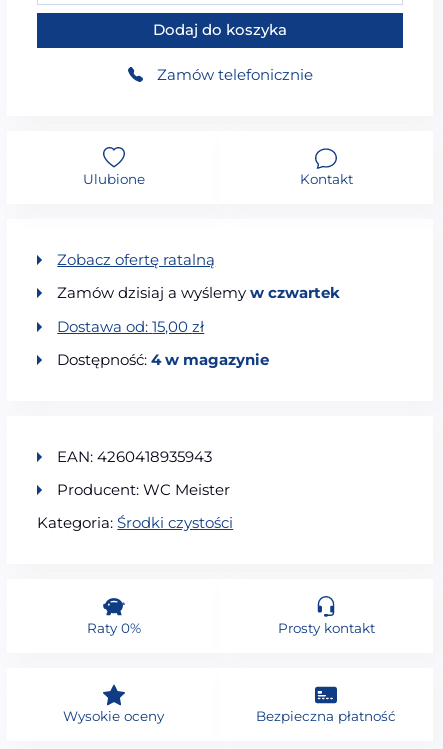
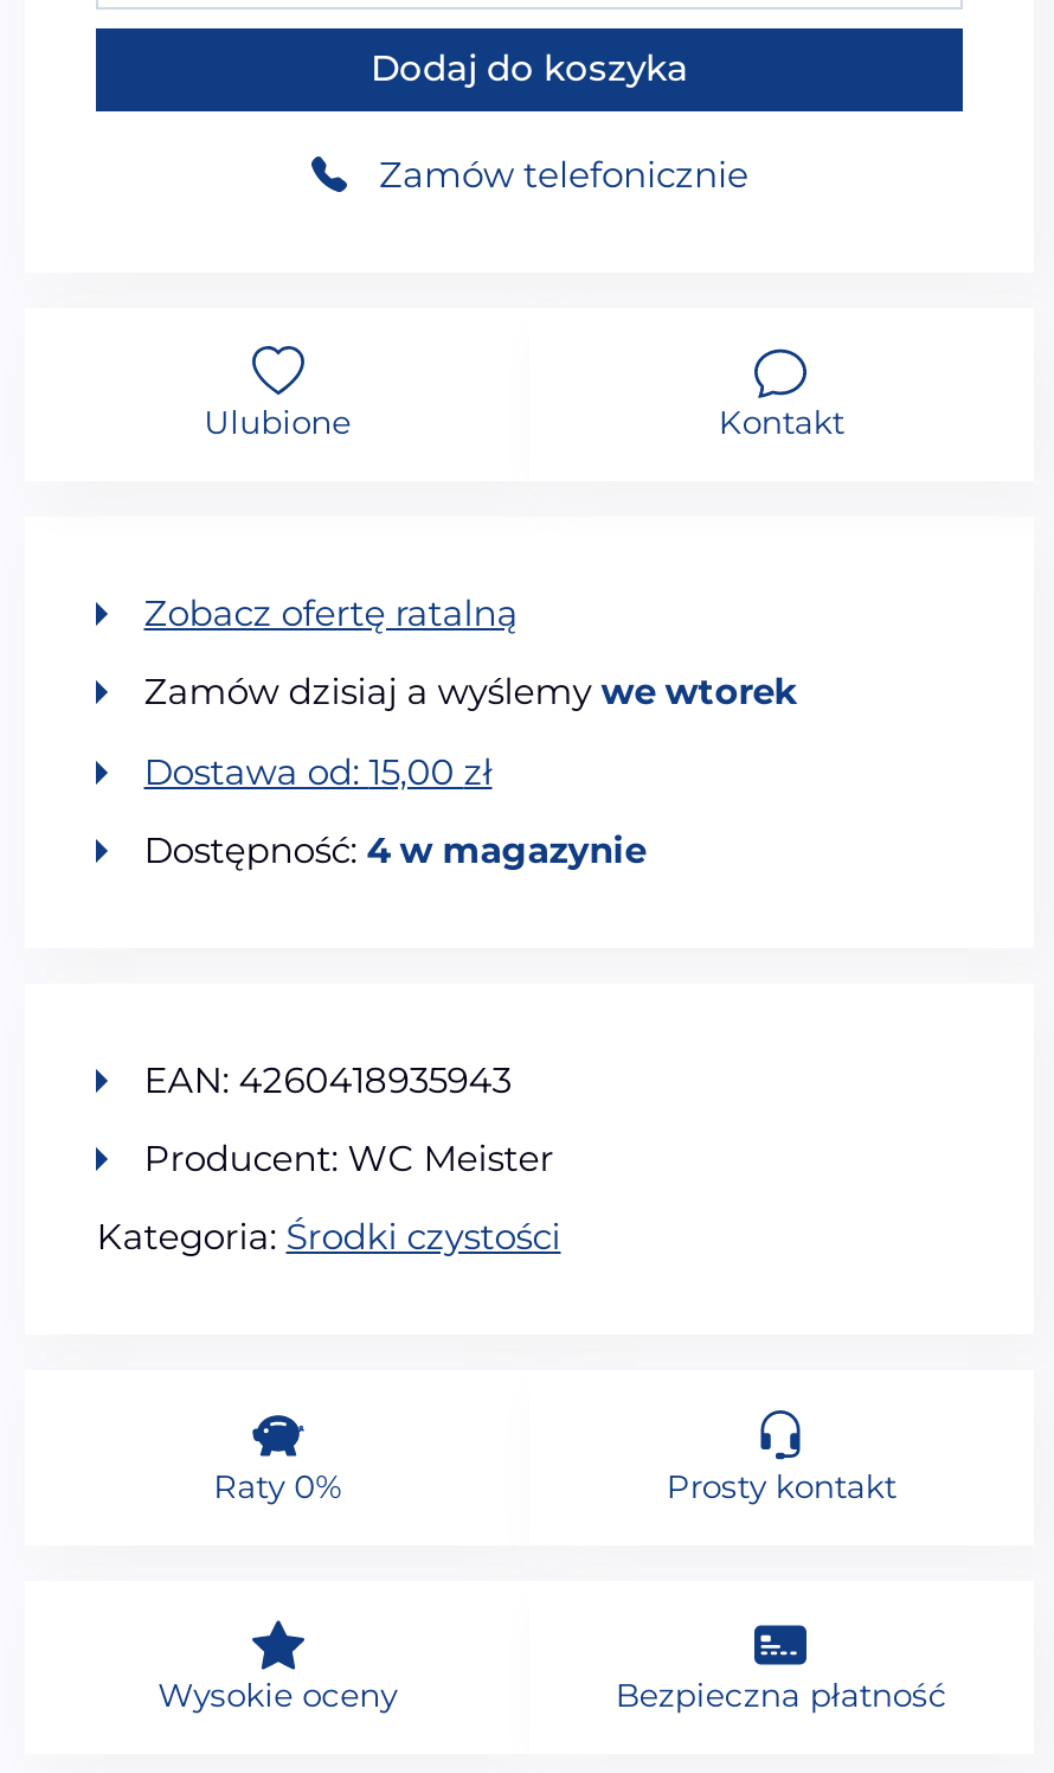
- Zamów dzisiaj a wyślemy w czwartek
+ Zamów dzisiaj a wyślemy we wtorek
